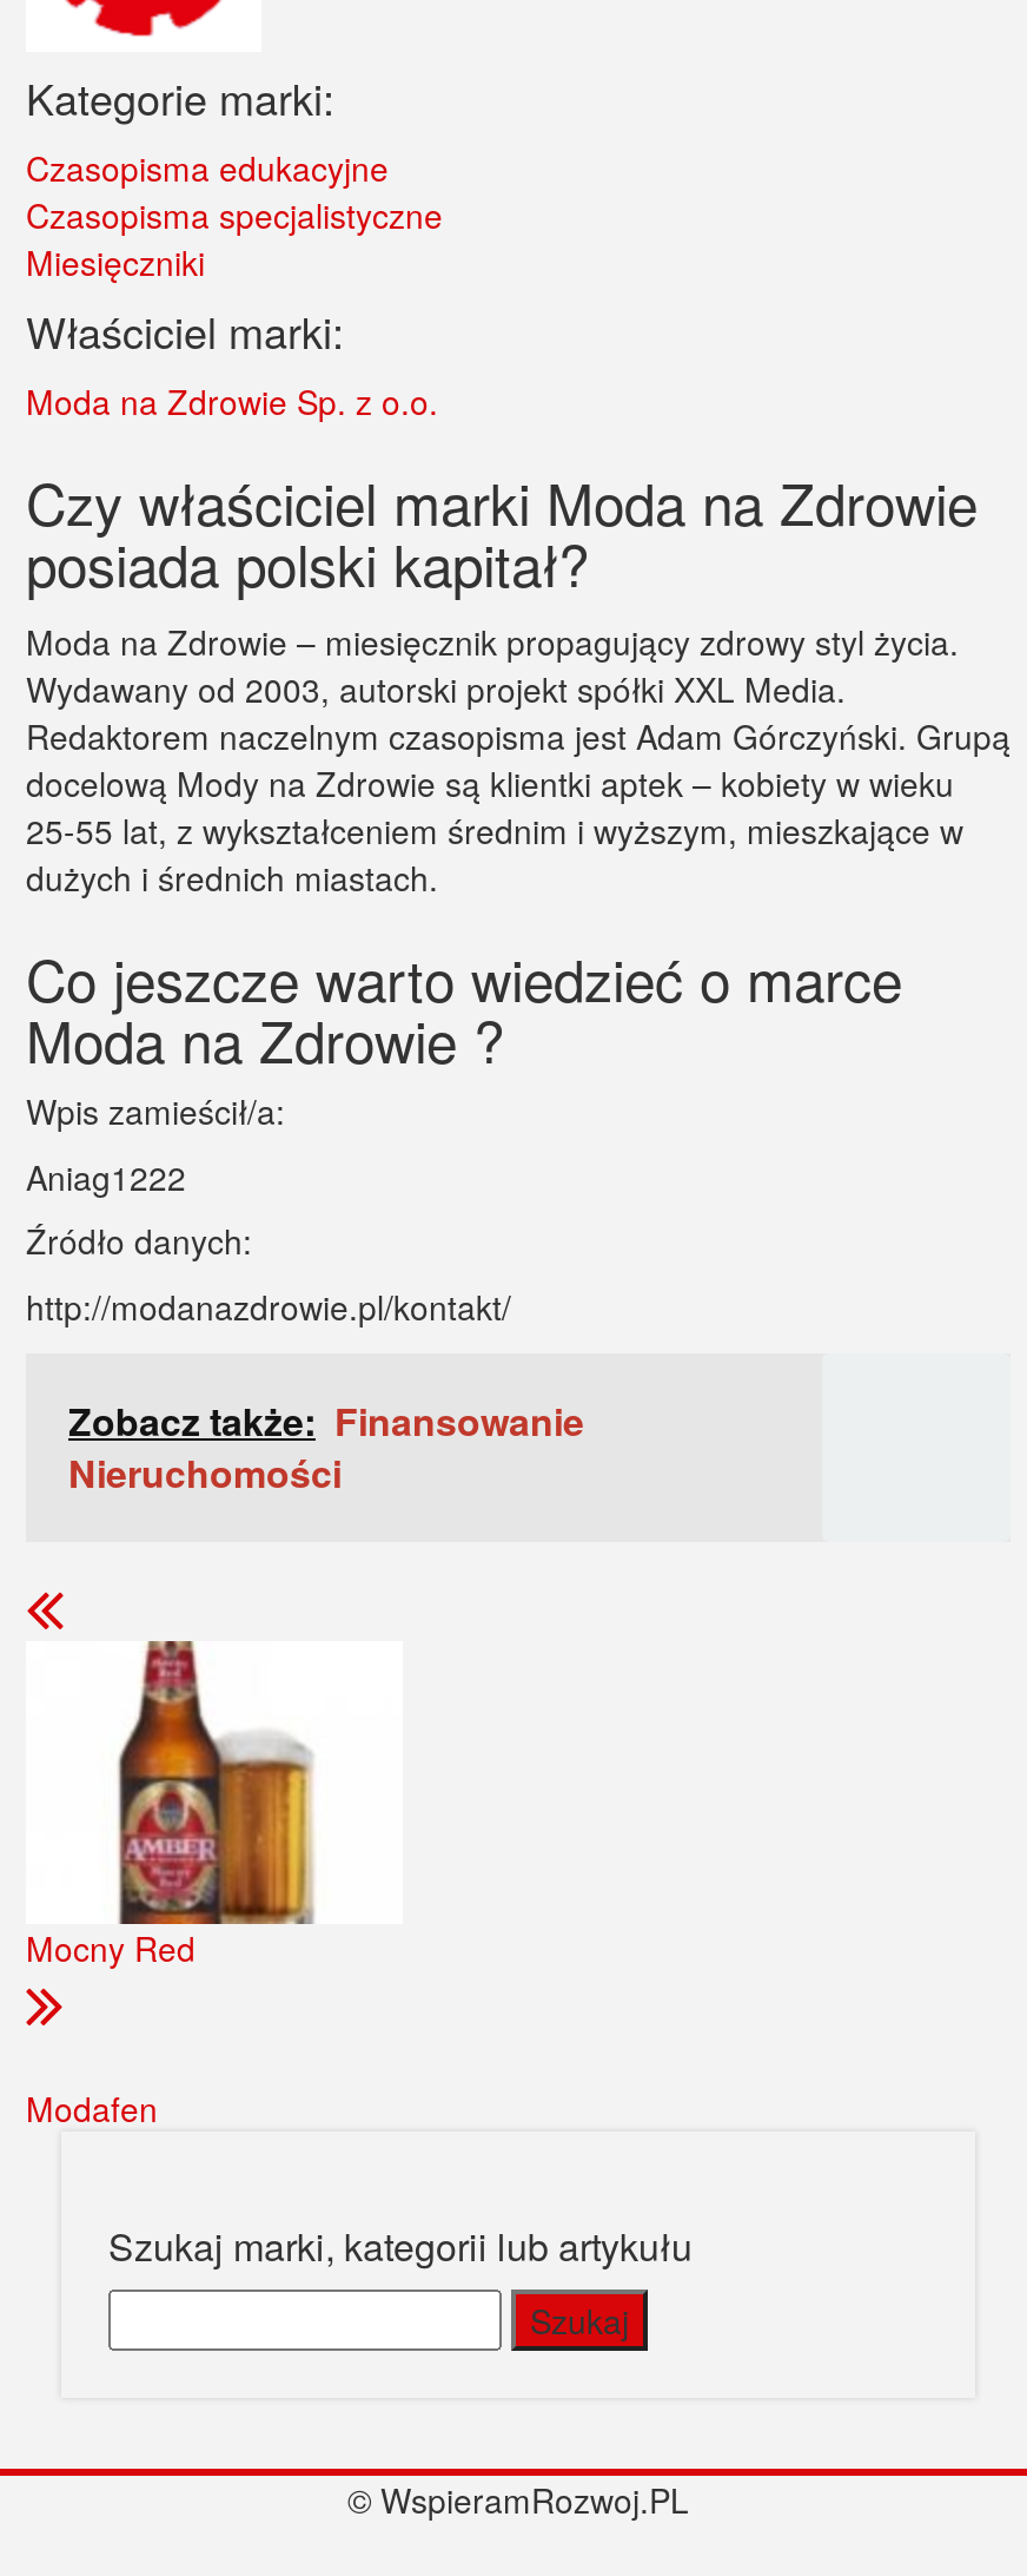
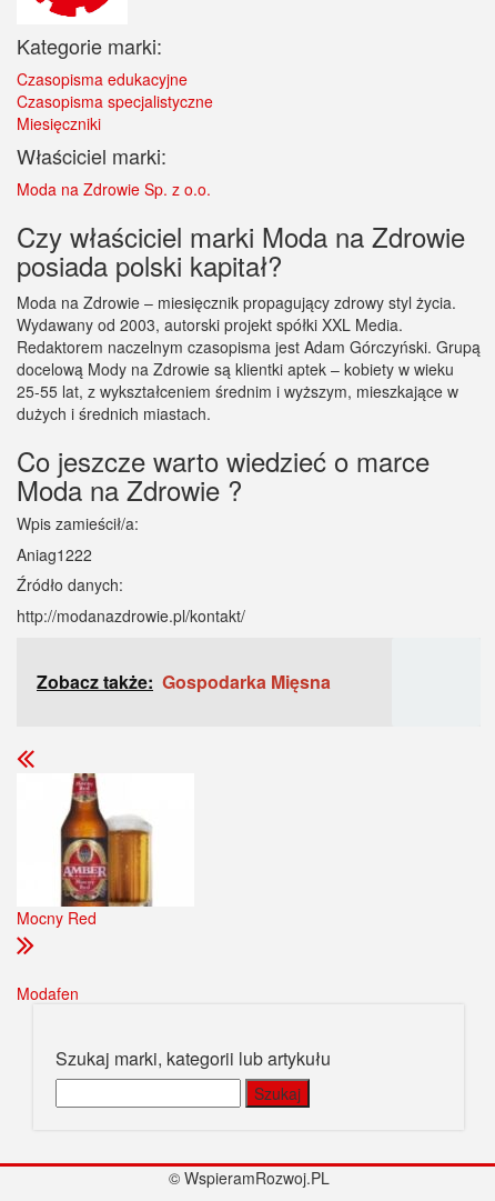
- Zobacz także: Finansowanie
- Nieruchomości
+ Zobacz także: Gospodarka Mięsna
